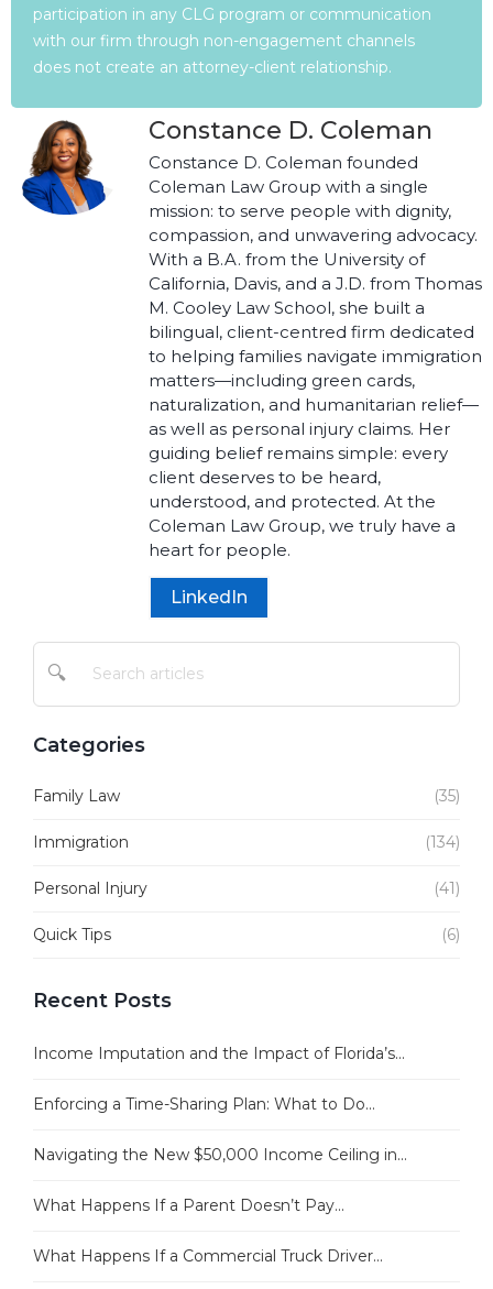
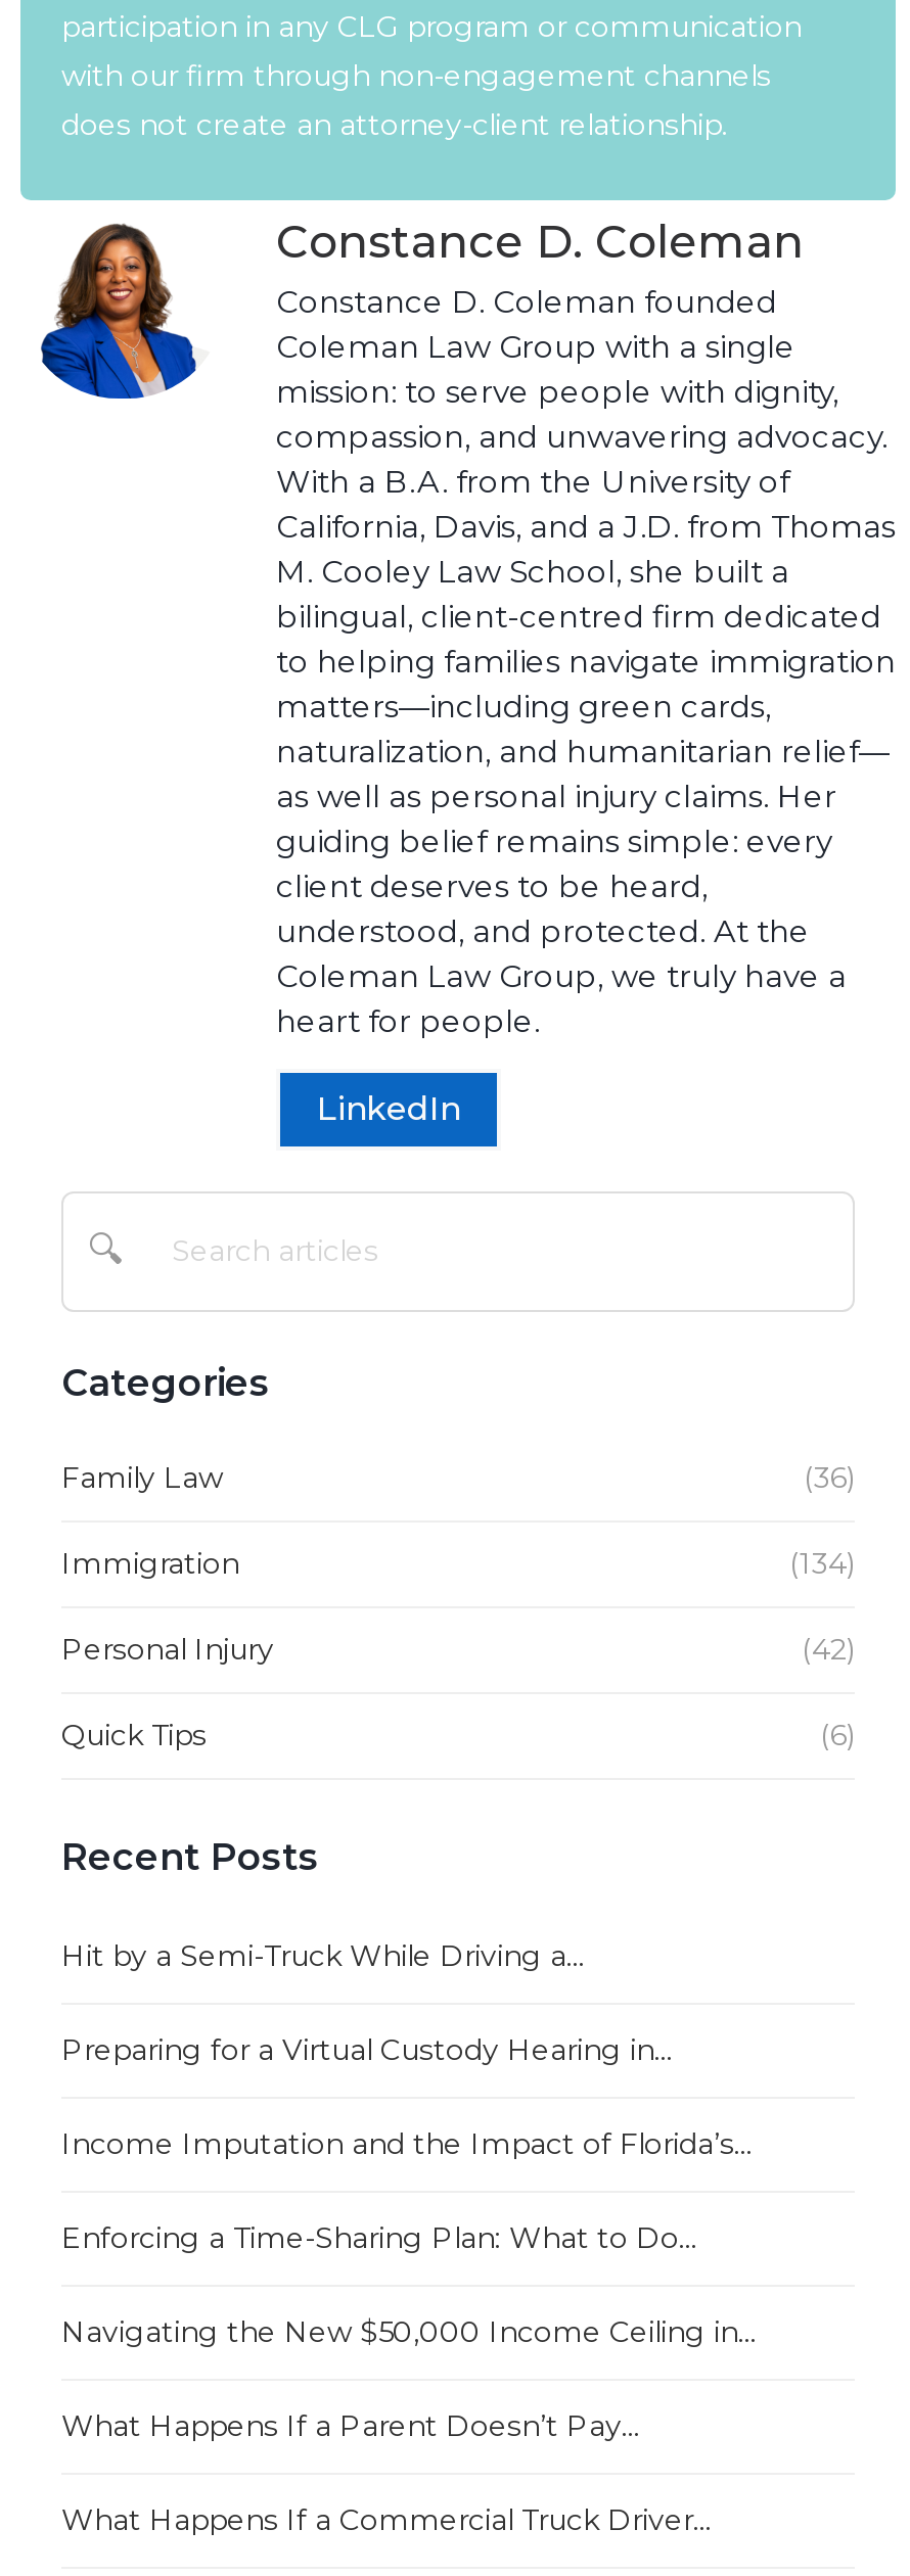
- (35)
+ (36)

- (41)
+ (42)

+ Hit by a Semi-Truck While Driving a...
+ Preparing for a Virtual Custody Hearing in...
